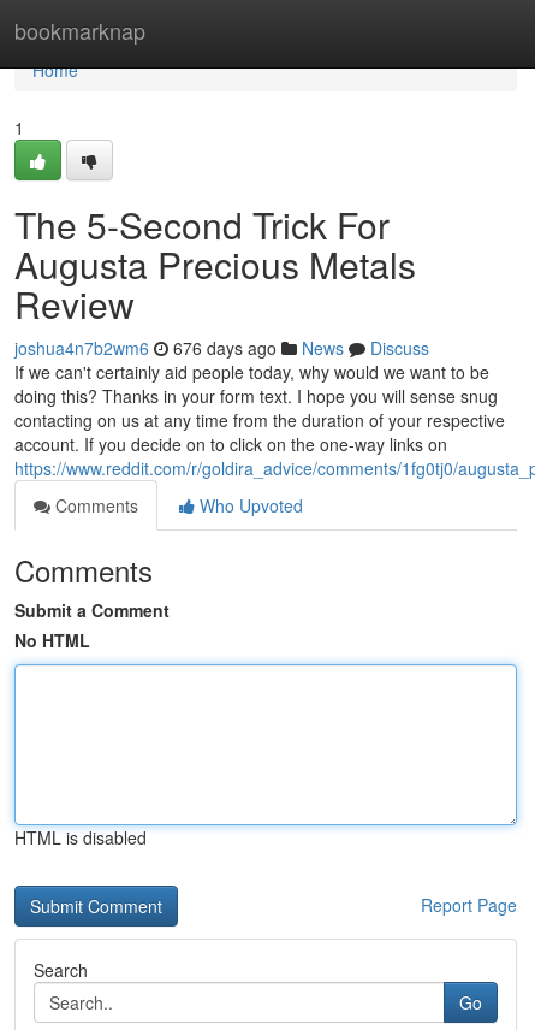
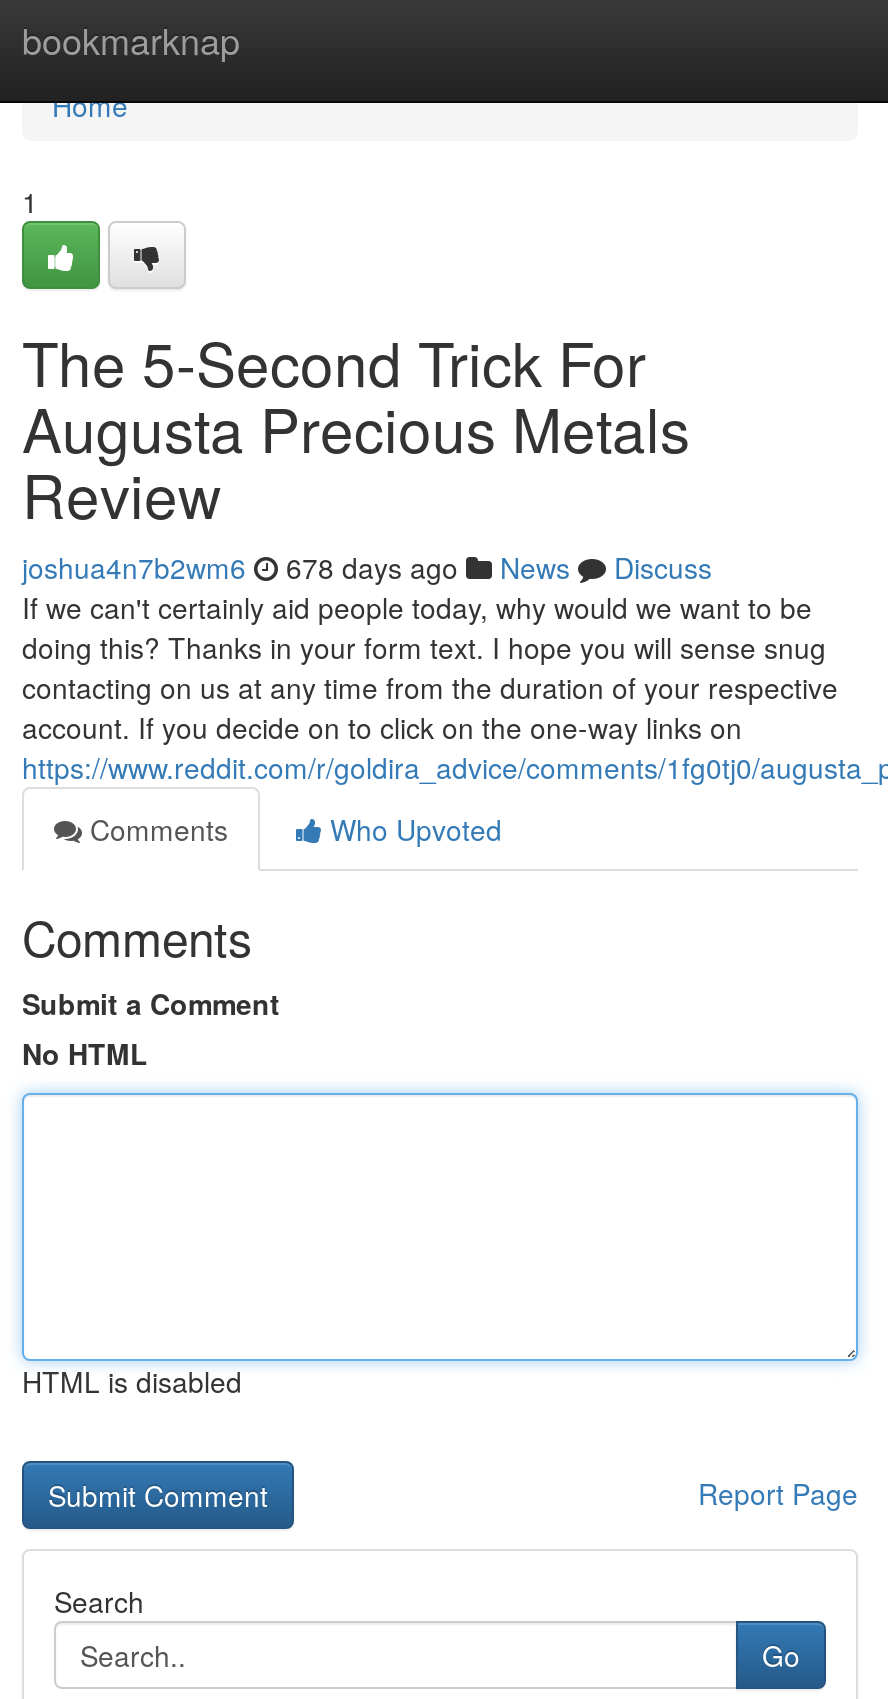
- joshua4n7b2wm6 676 days ago News Discuss
+ joshua4n7b2wm6 678 days ago News Discuss
